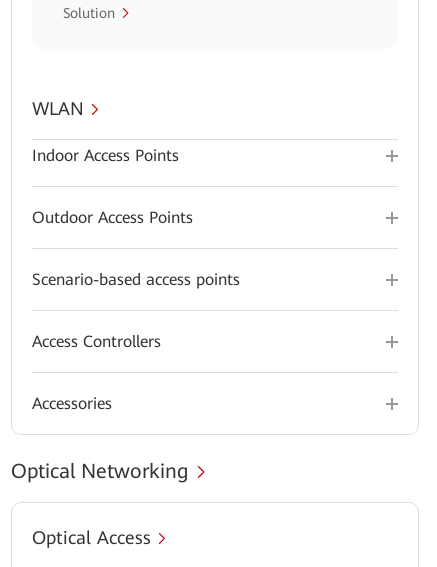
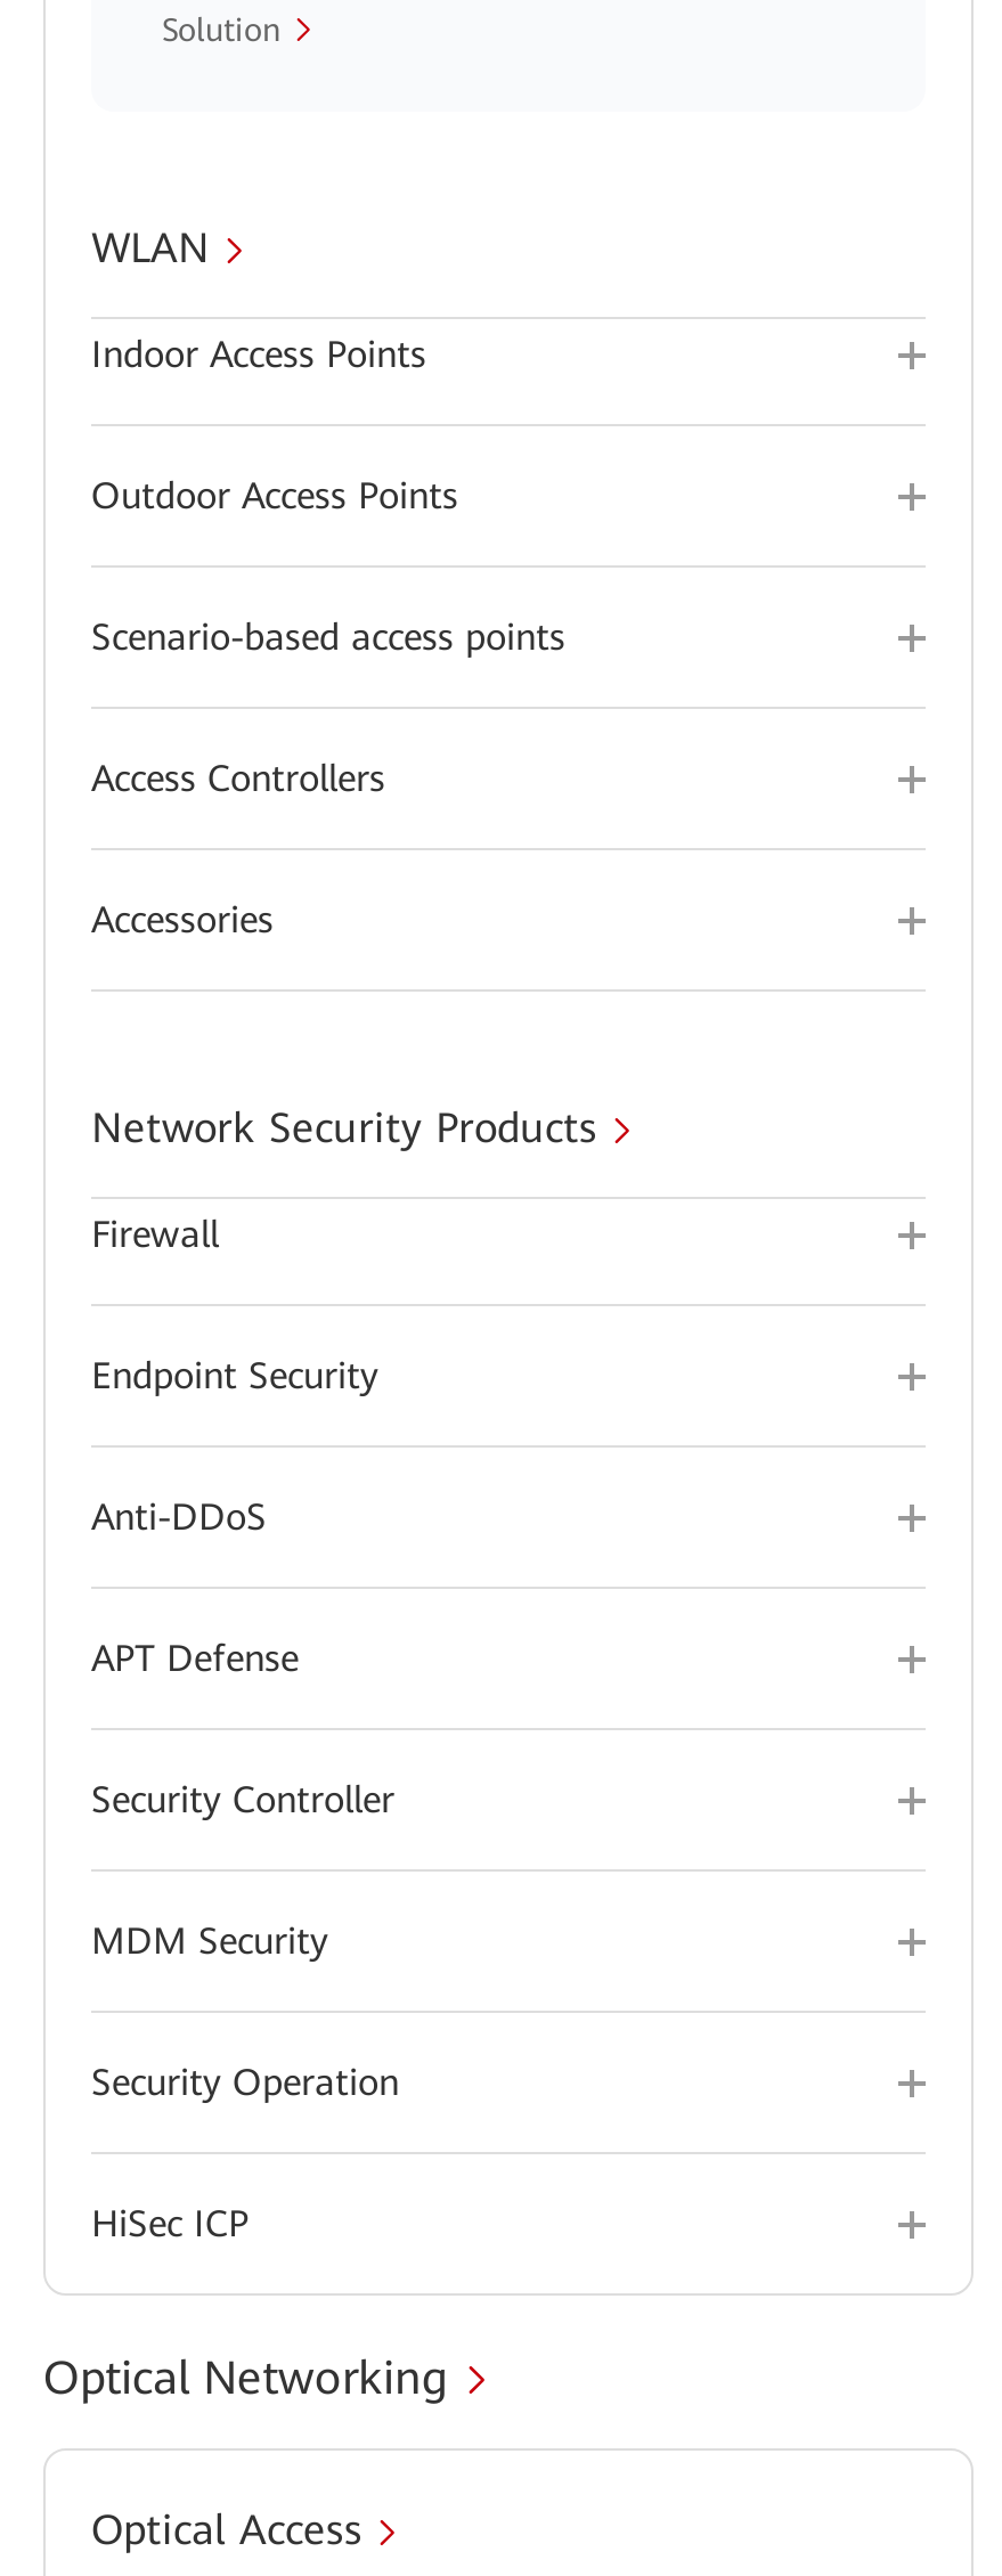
+ Network Security Products
+ Firewall
+ Endpoint Security
+ Anti-DDoS
+ APT Defense
+ Security Controller
+ MDM Security
+ Security Operation
+ HiSec ICP
